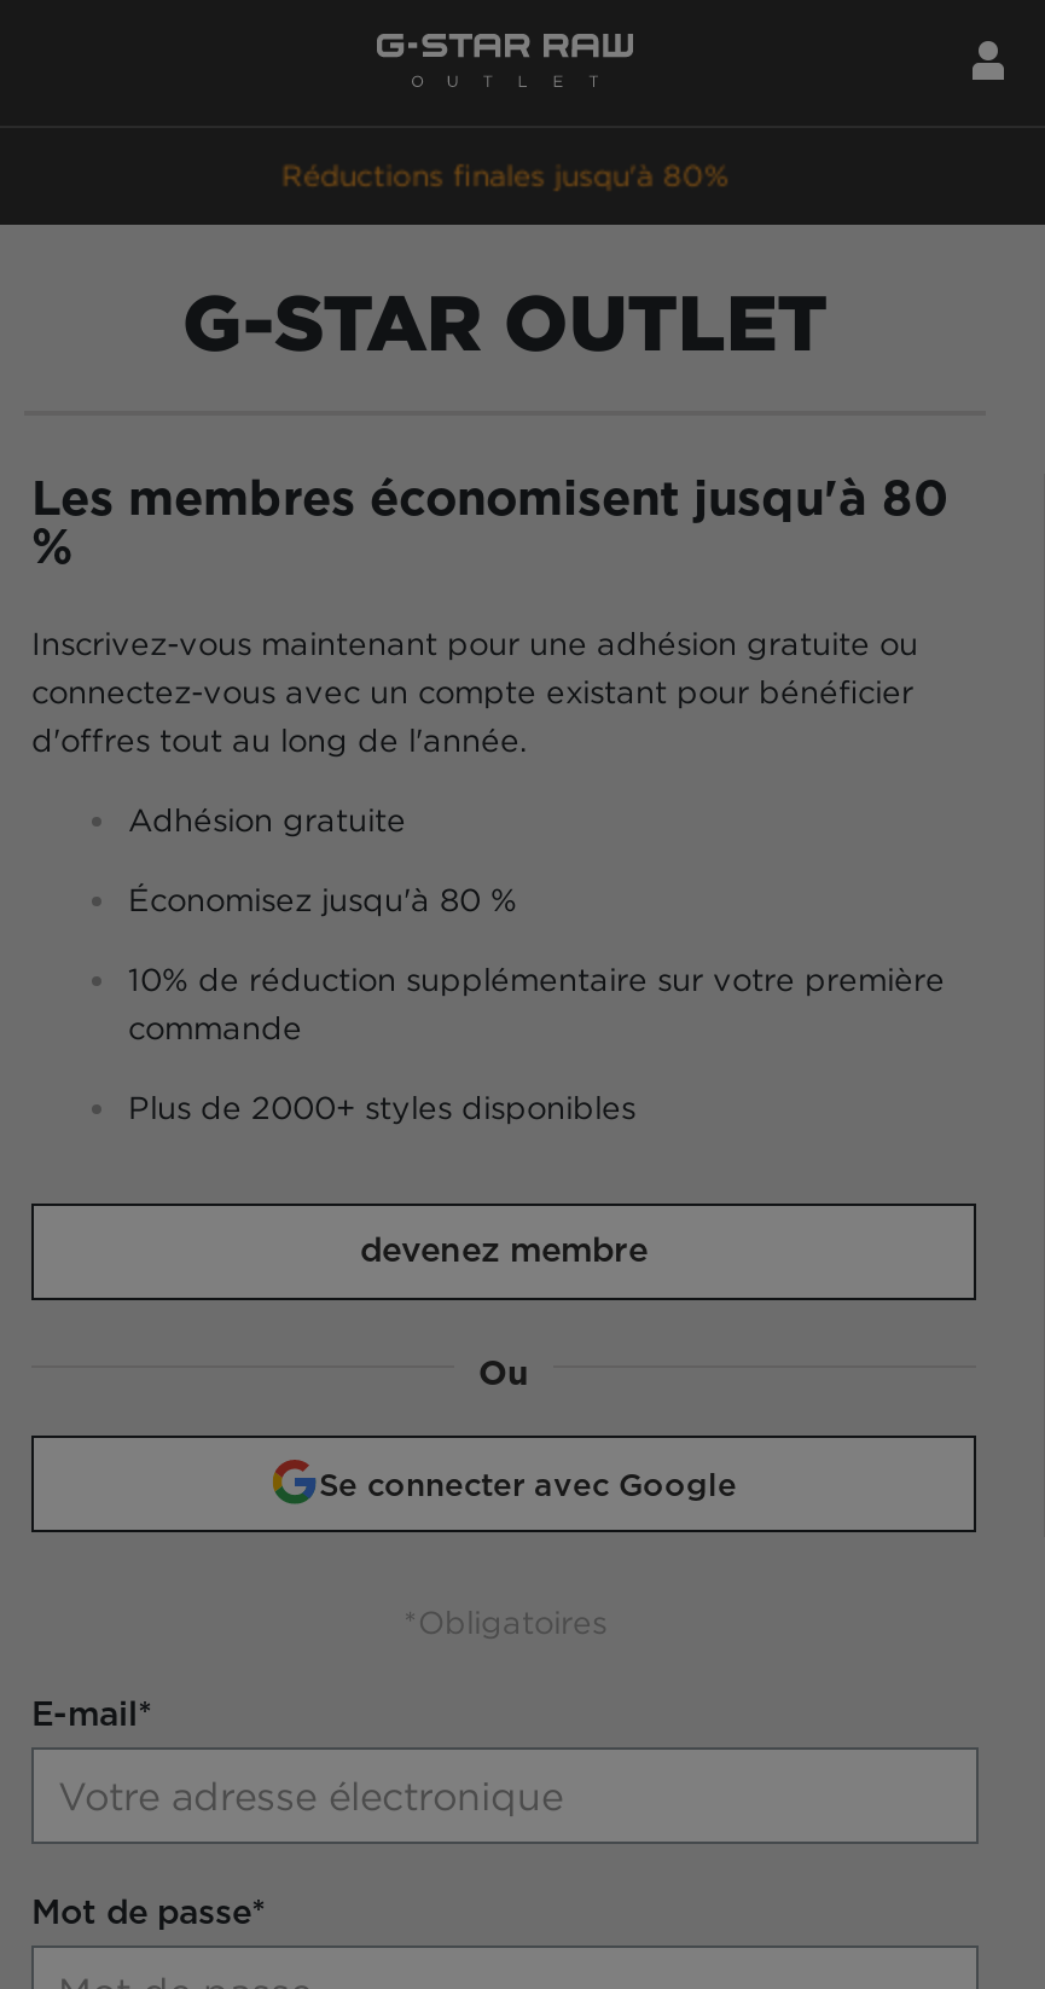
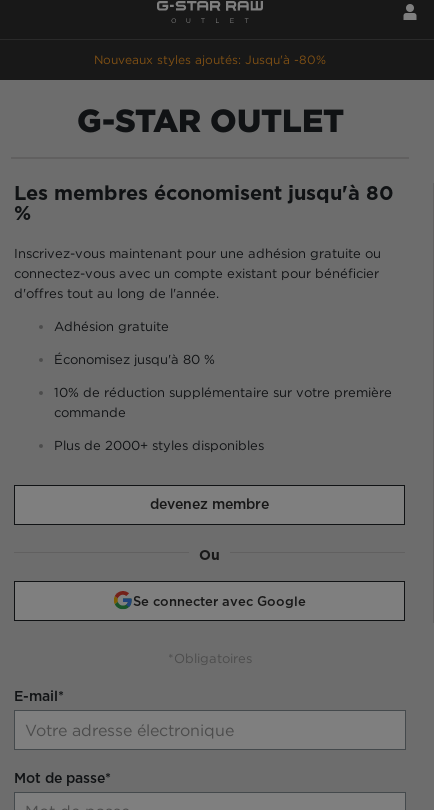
+ Nouveaux styles ajoutés: Jusqu'à -80%
